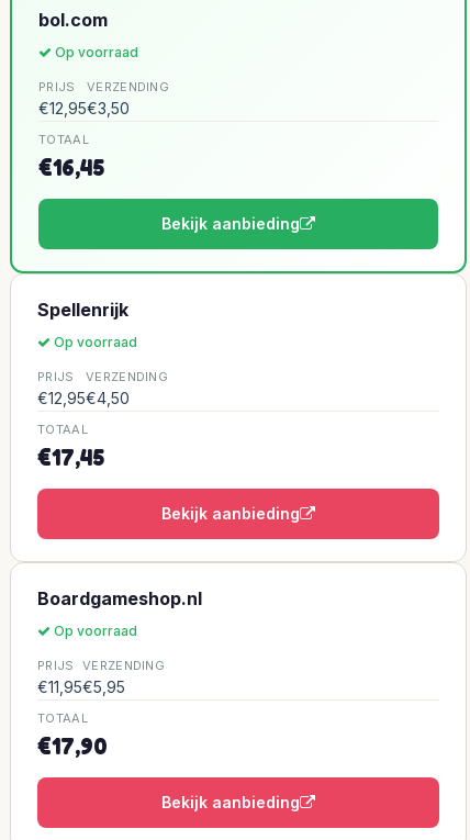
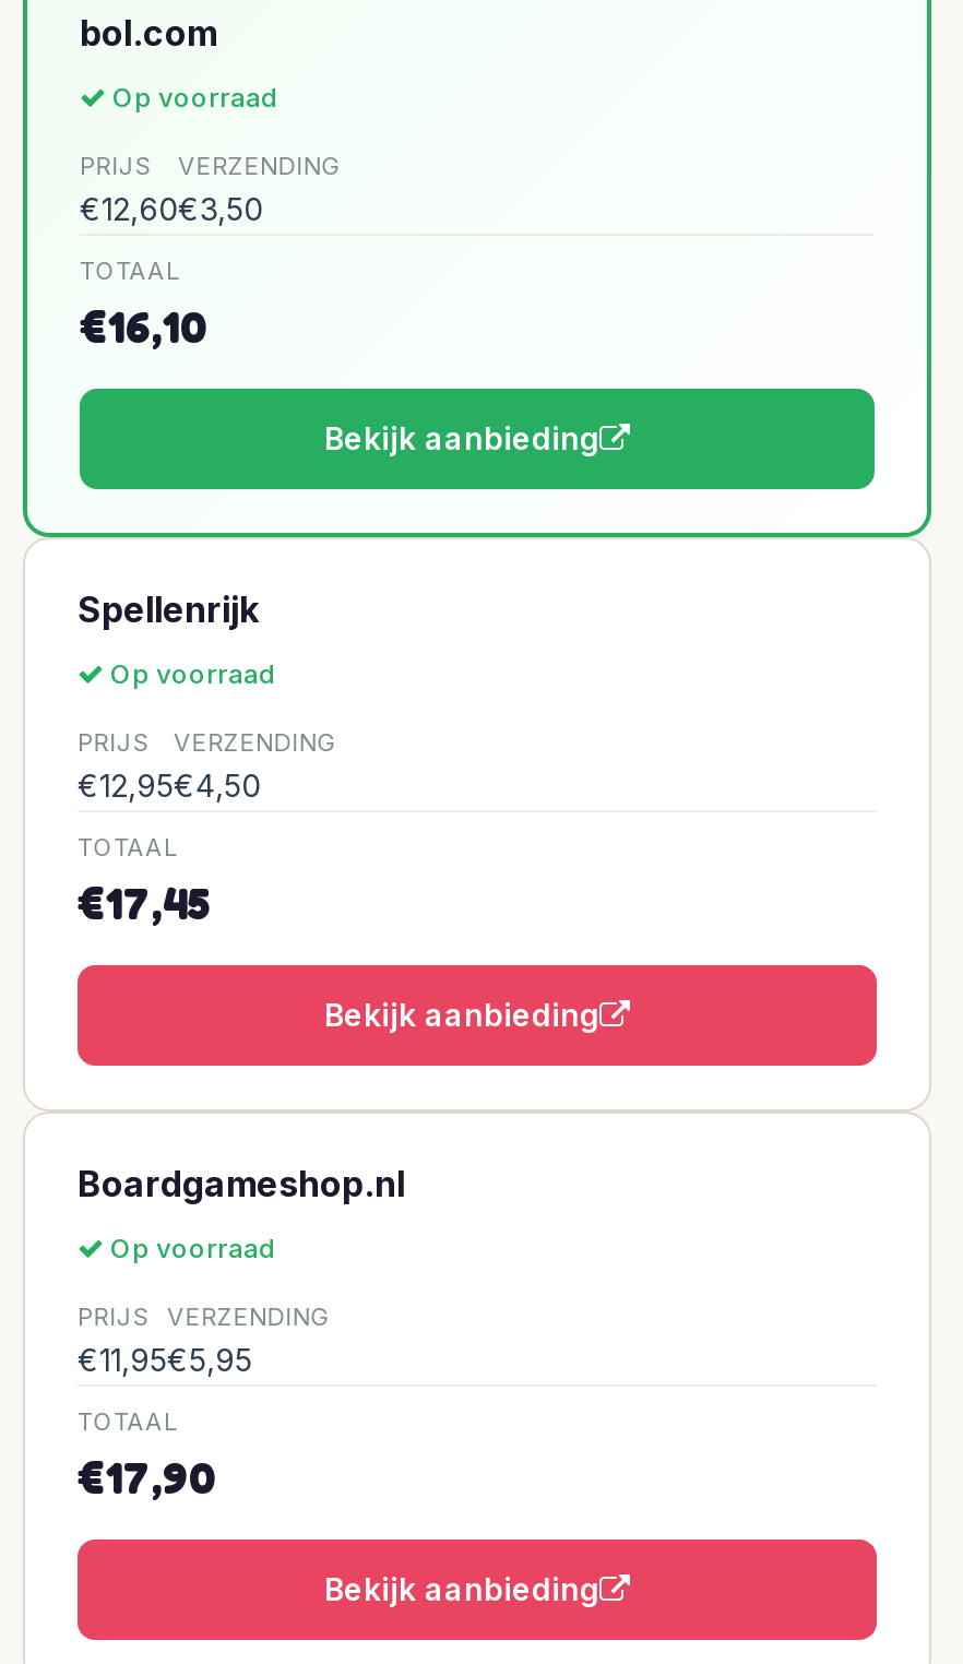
- €12,95 €3,50
+ €12,60 €3,50

- €16,45
+ €16,10
